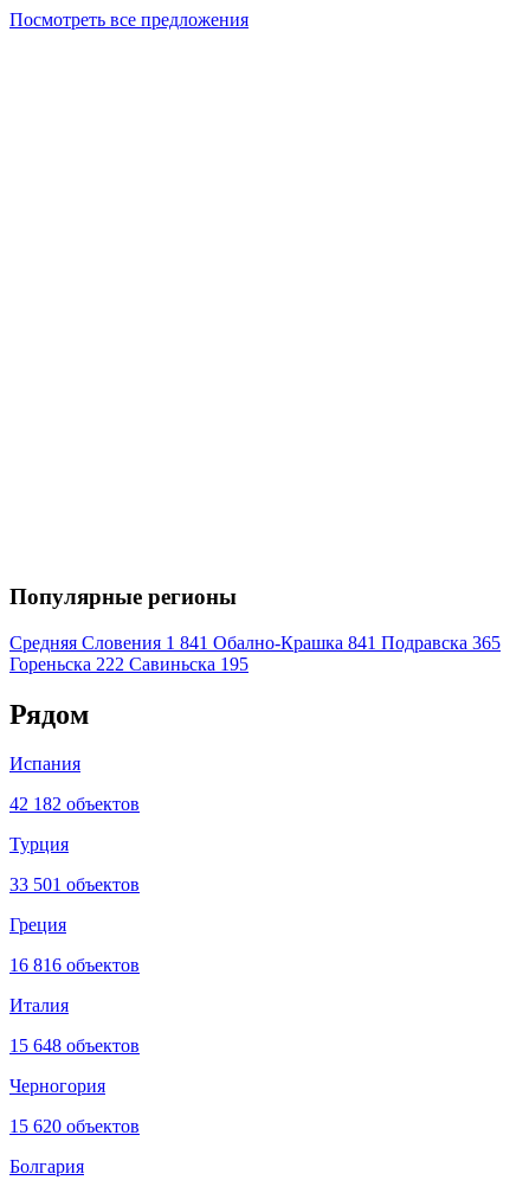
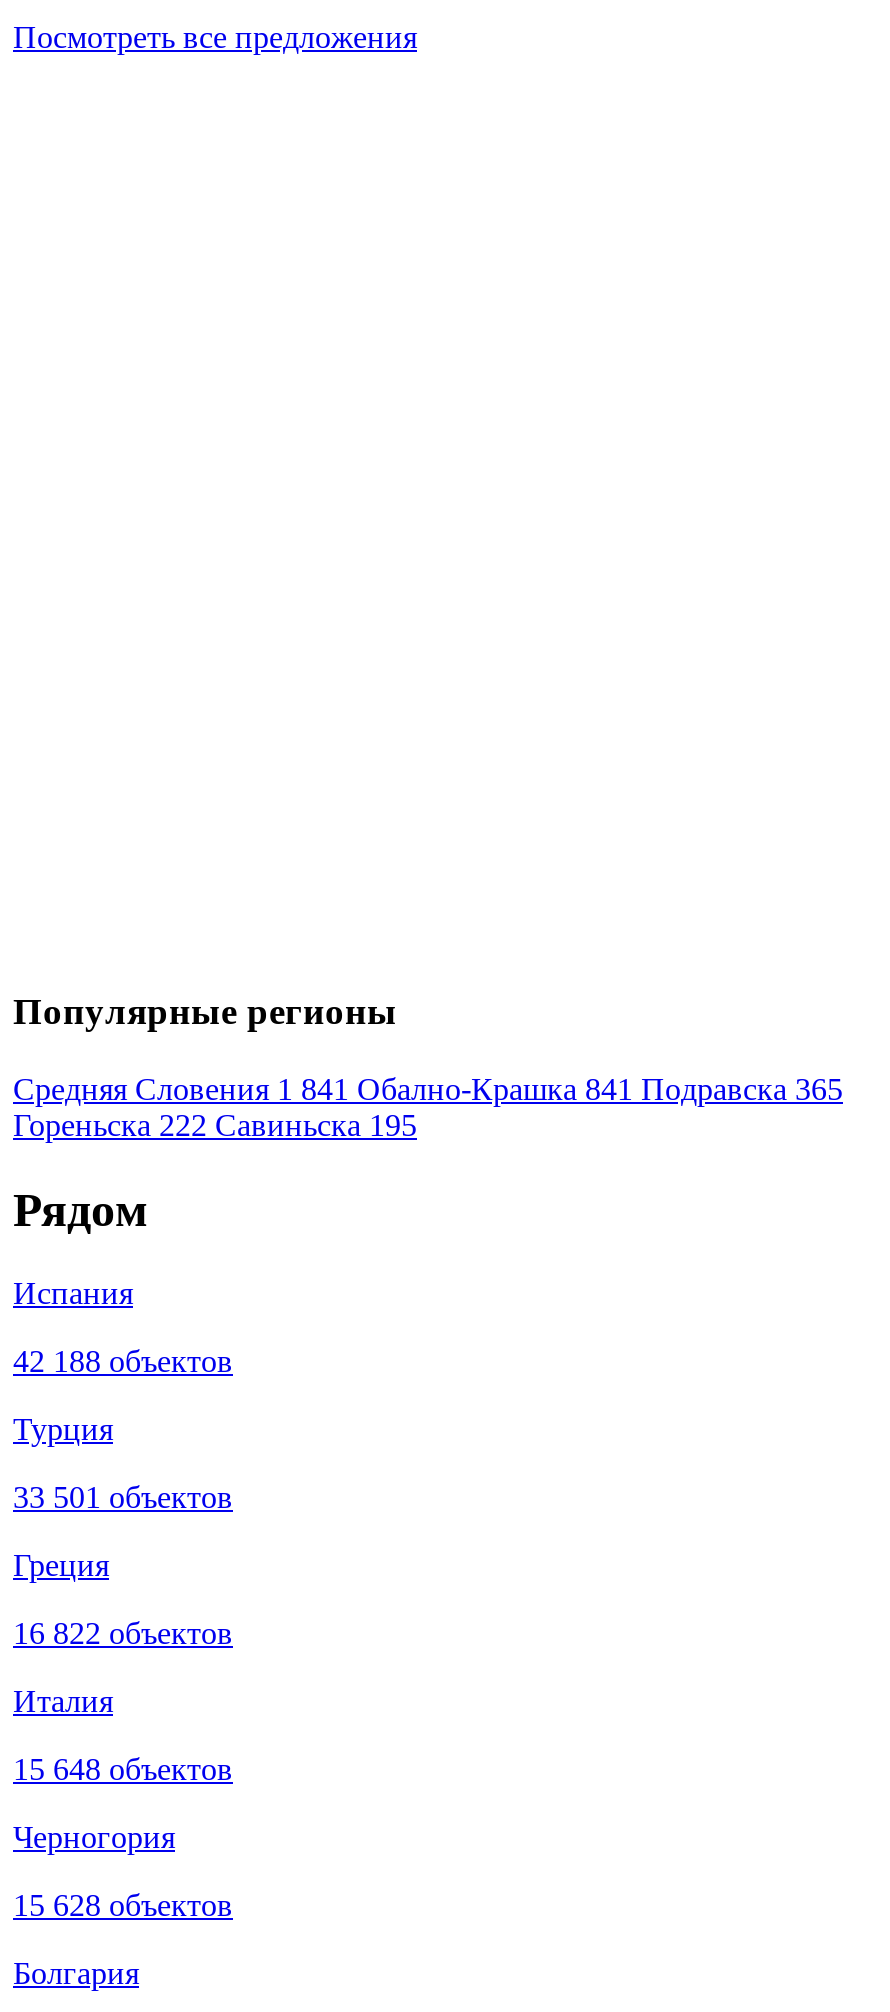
- 42 182 объектов
+ 42 188 объектов

- 16 816 объектов
+ 16 822 объектов

- 15 620 объектов
+ 15 628 объектов
